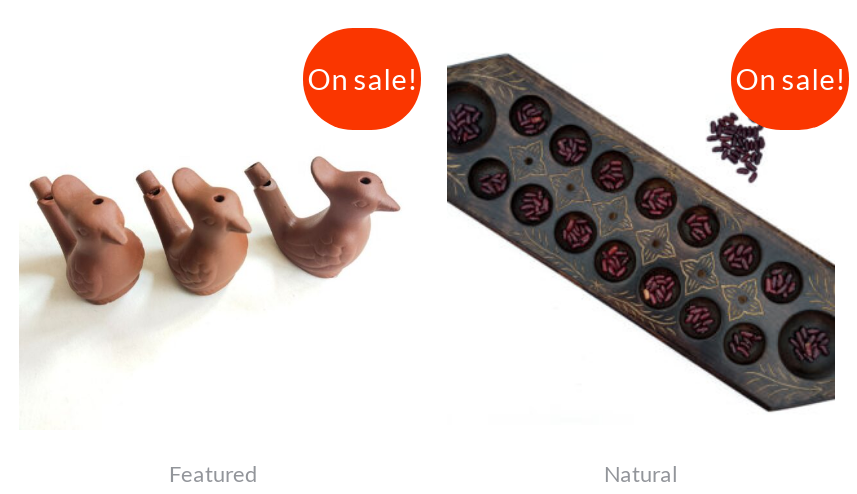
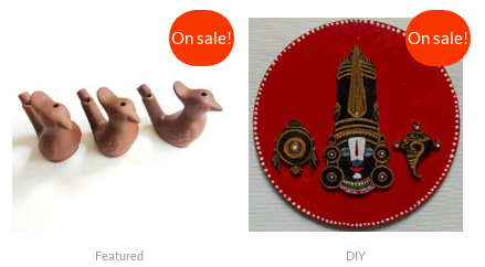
- [image]
- Natural
+ [image]
+ DIY
